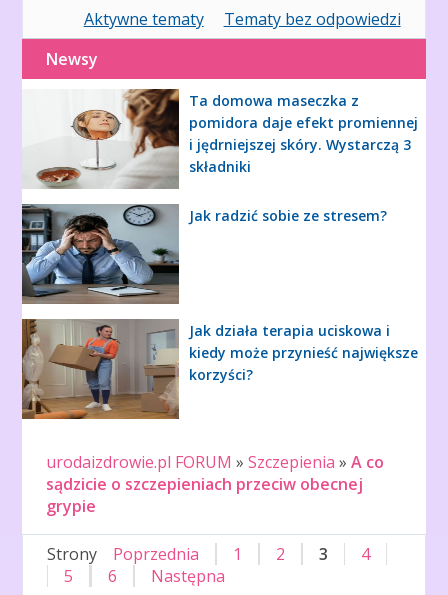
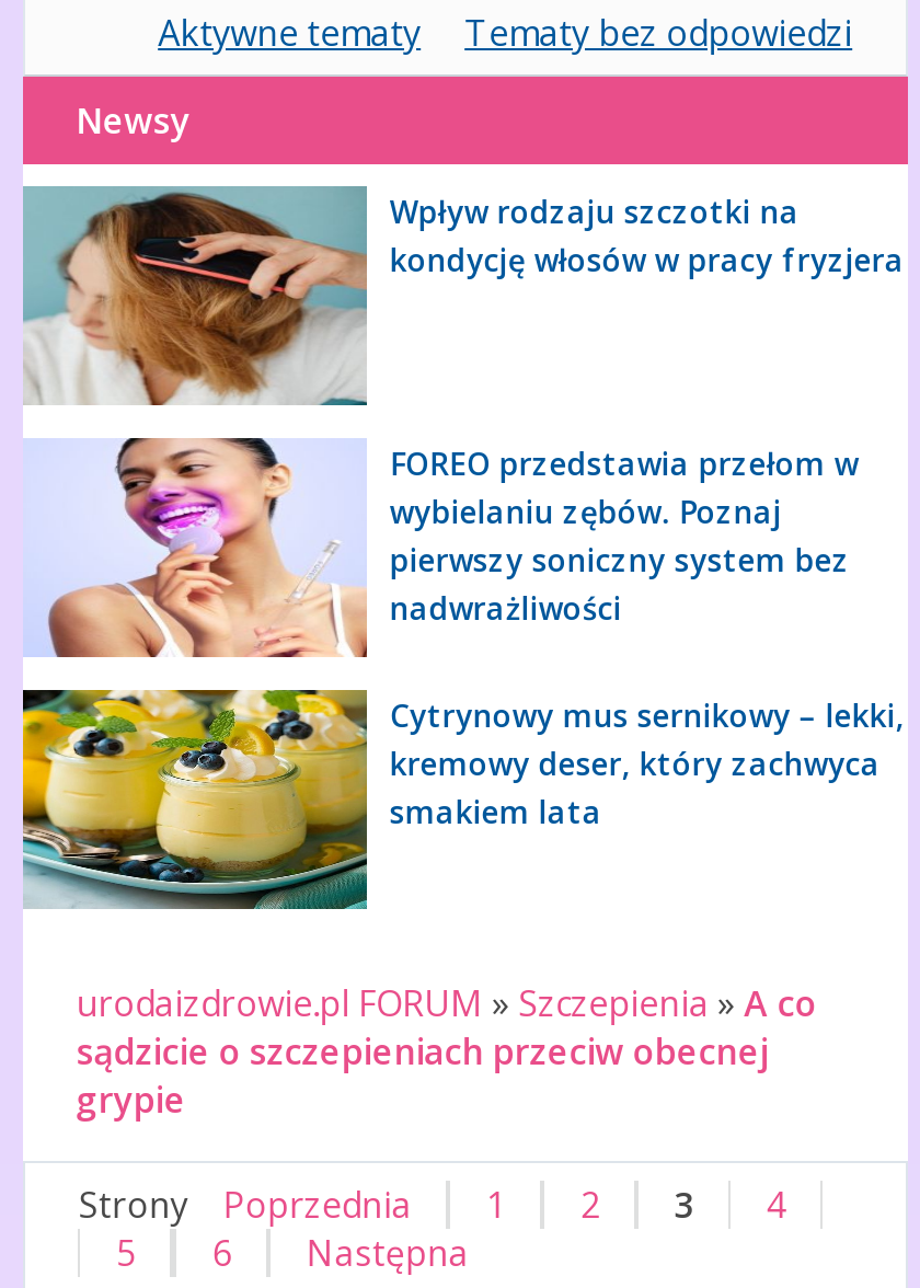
- [image]
- Ta domowa maseczka z
- pomidora daje efekt promiennej
- i jędrniejszej skóry. Wystarczą 3
- składniki
+ [image]
+ Wpływ rodzaju szczotki na
+ kondycję włosów w pracy fryzjera

- [image]
- Jak radzić sobie ze stresem?
+ [image]
+ FOREO przedstawia przełom w
+ wybielaniu zębów. Poznaj
+ pierwszy soniczny system bez
+ nadwrażliwości

- [image]
- Jak działa terapia uciskowa i
- kiedy może przynieść największe
- korzyści?
+ [image]
+ Cytrynowy mus sernikowy – lekki,
+ kremowy deser, który zachwyca
+ smakiem lata
